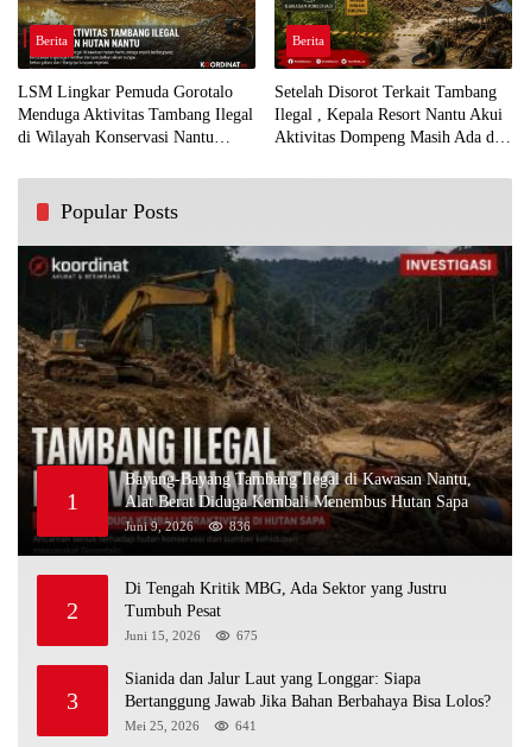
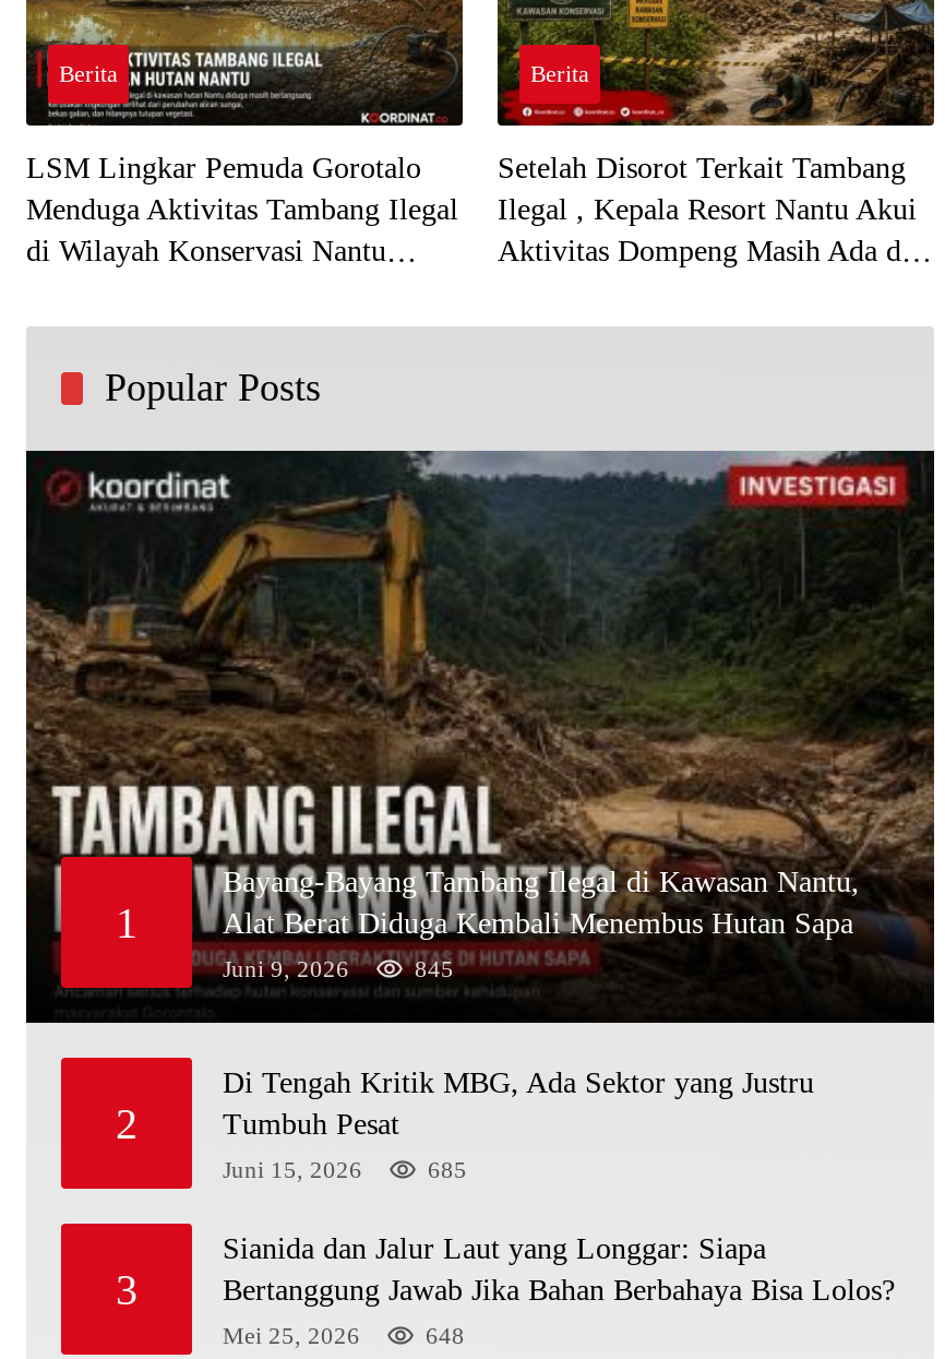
- 836
+ 845

- 675
+ 685

- 641
+ 648
